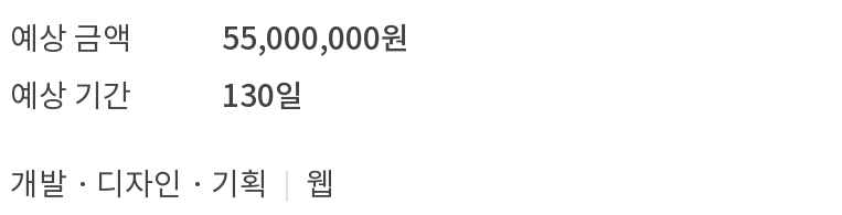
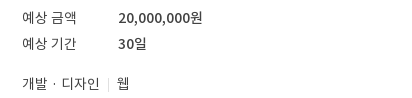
- 55,000,000원
+ 20,000,000원

- 130일
+ 30일

- 개발 · 디자인 · 기획
+ 개발 · 디자인
